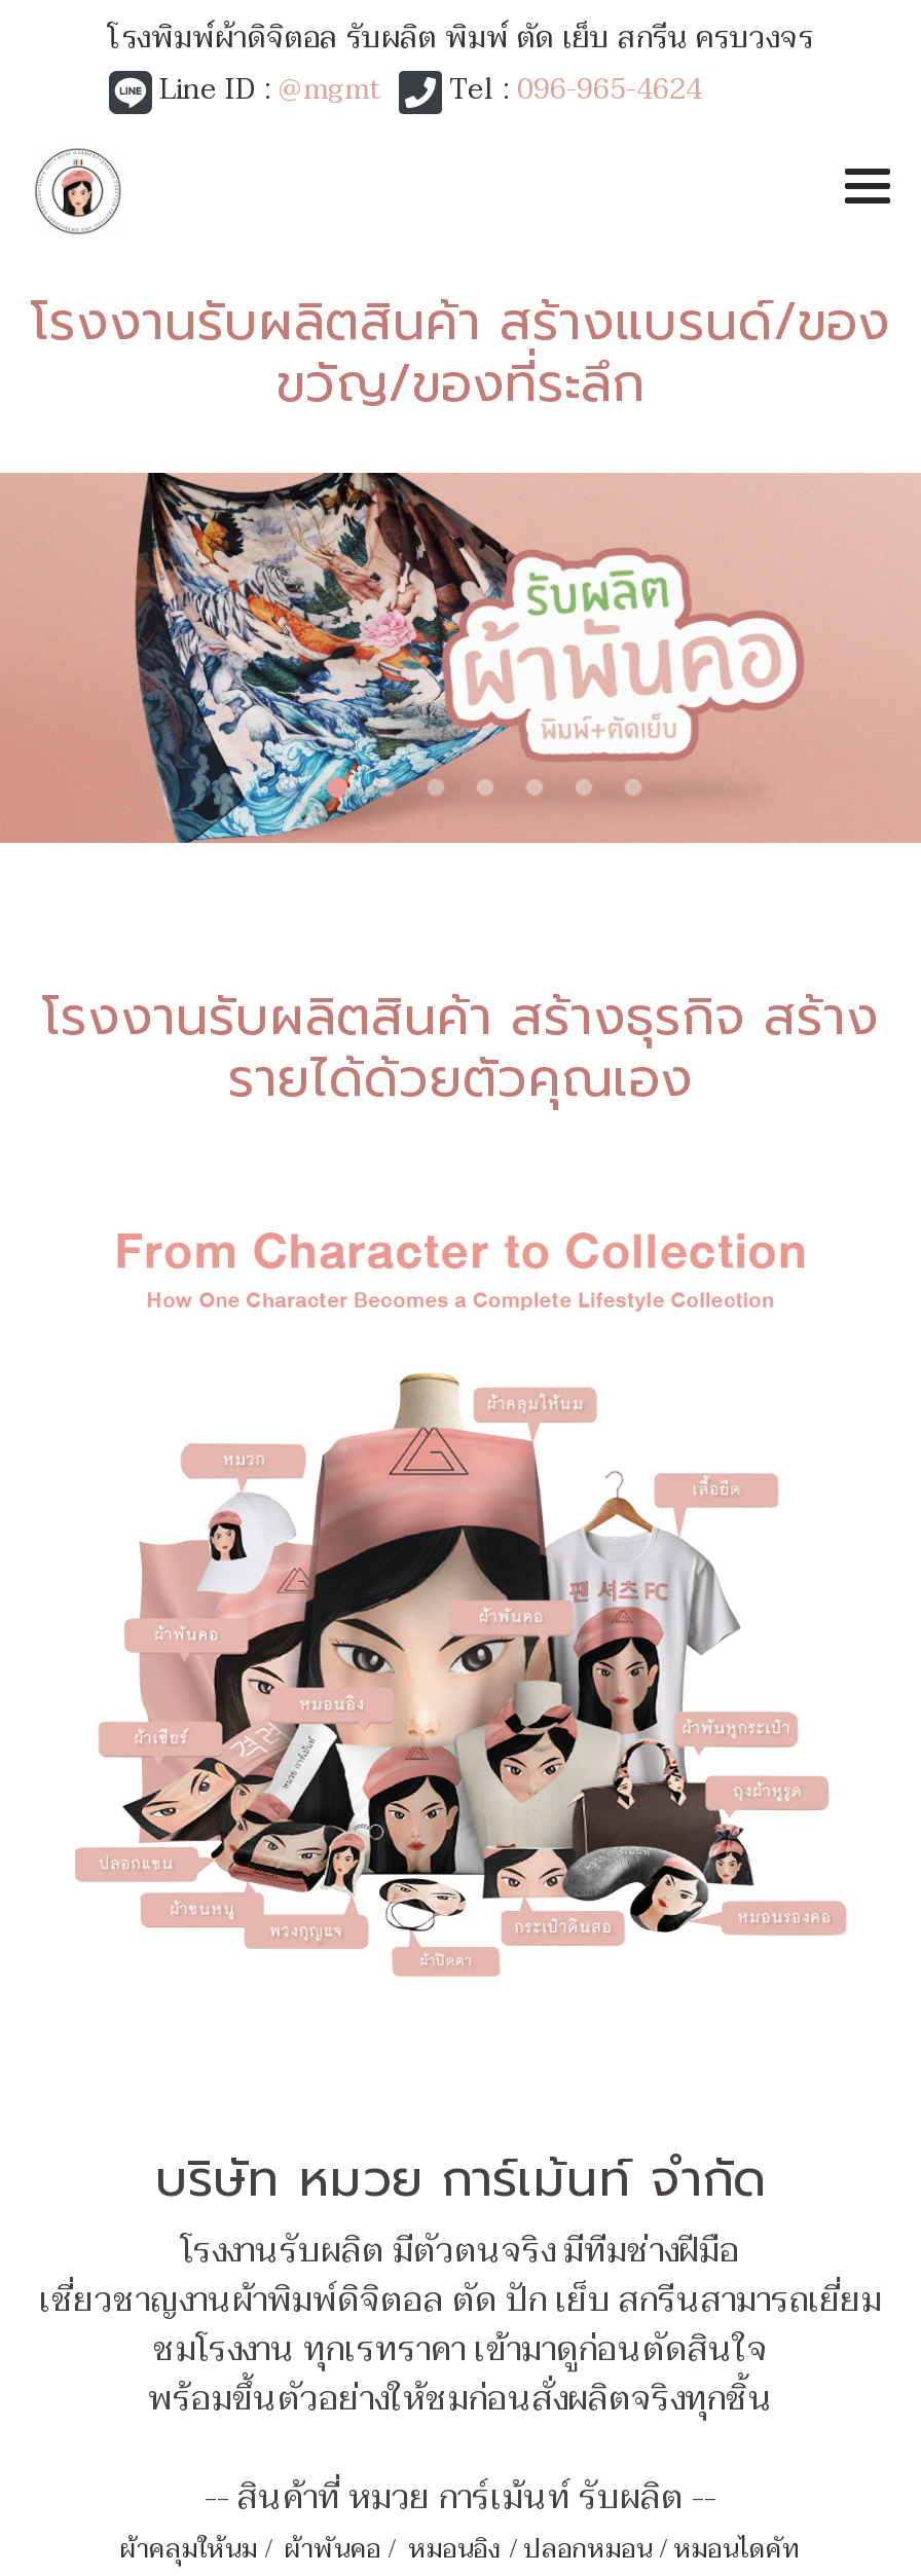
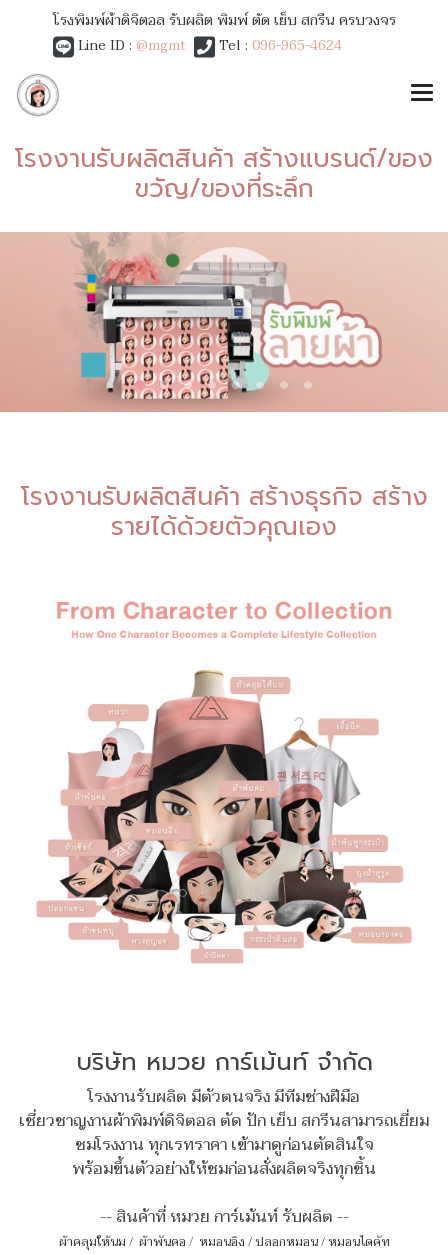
- [image]
+ [image]
